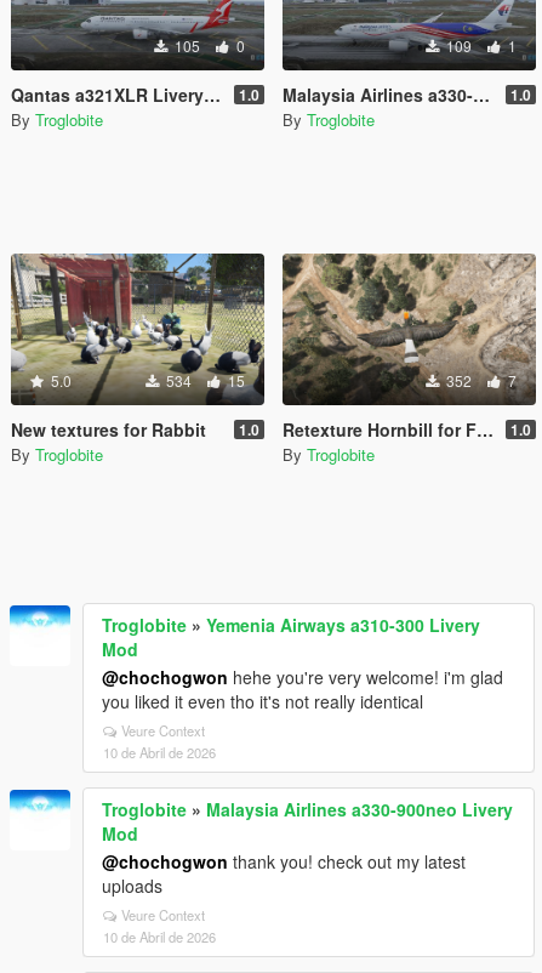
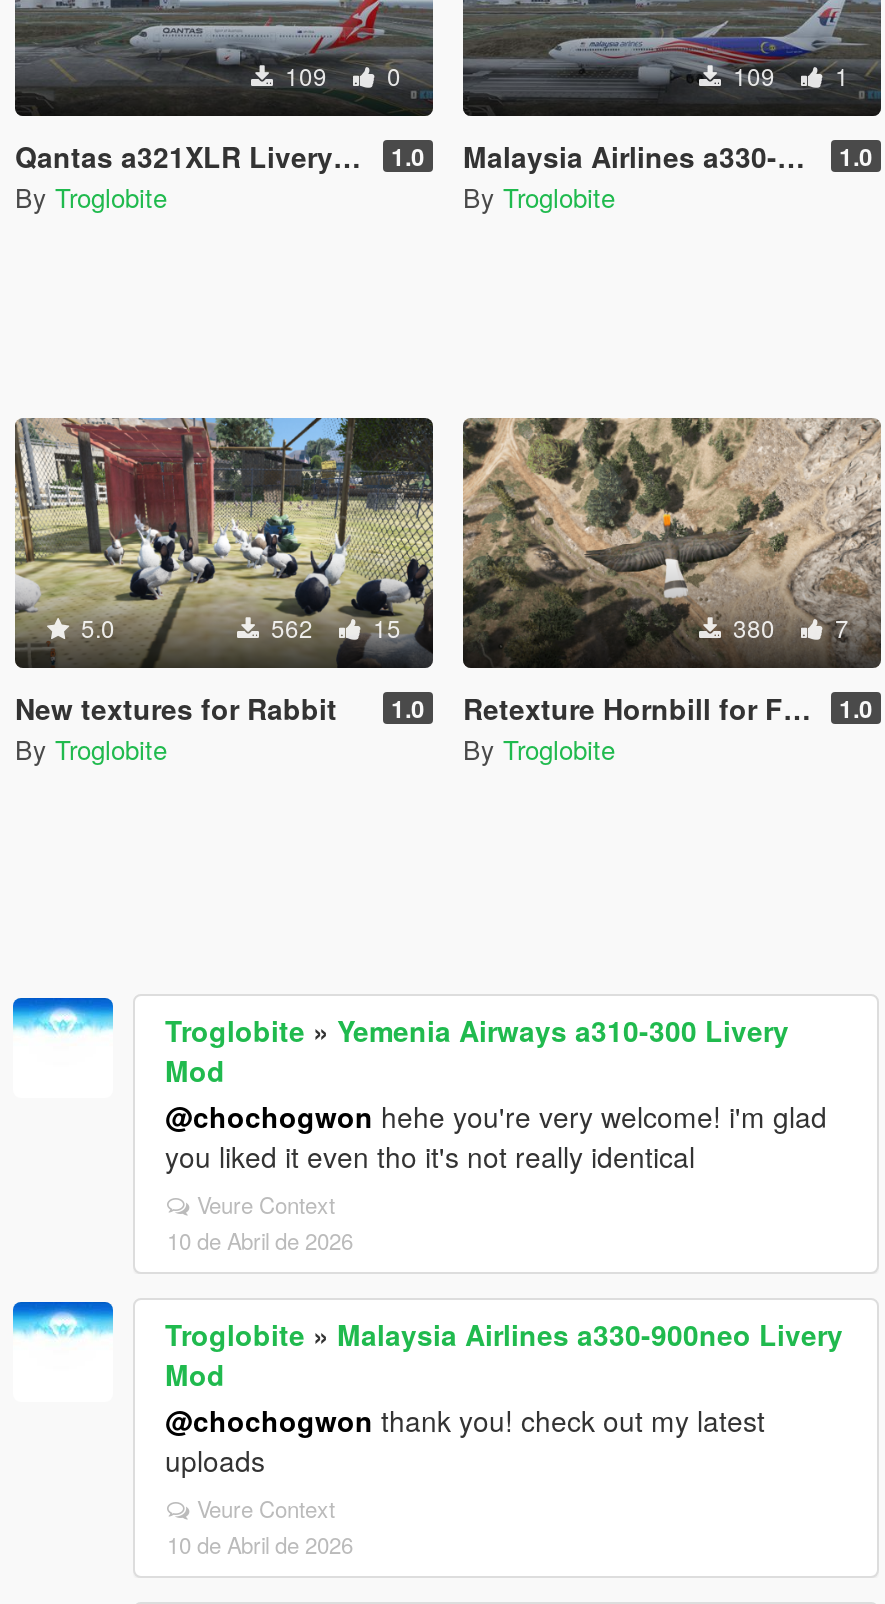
- 105 0
+ 109 0

- 534
+ 562

- 352 7
+ 380 7
